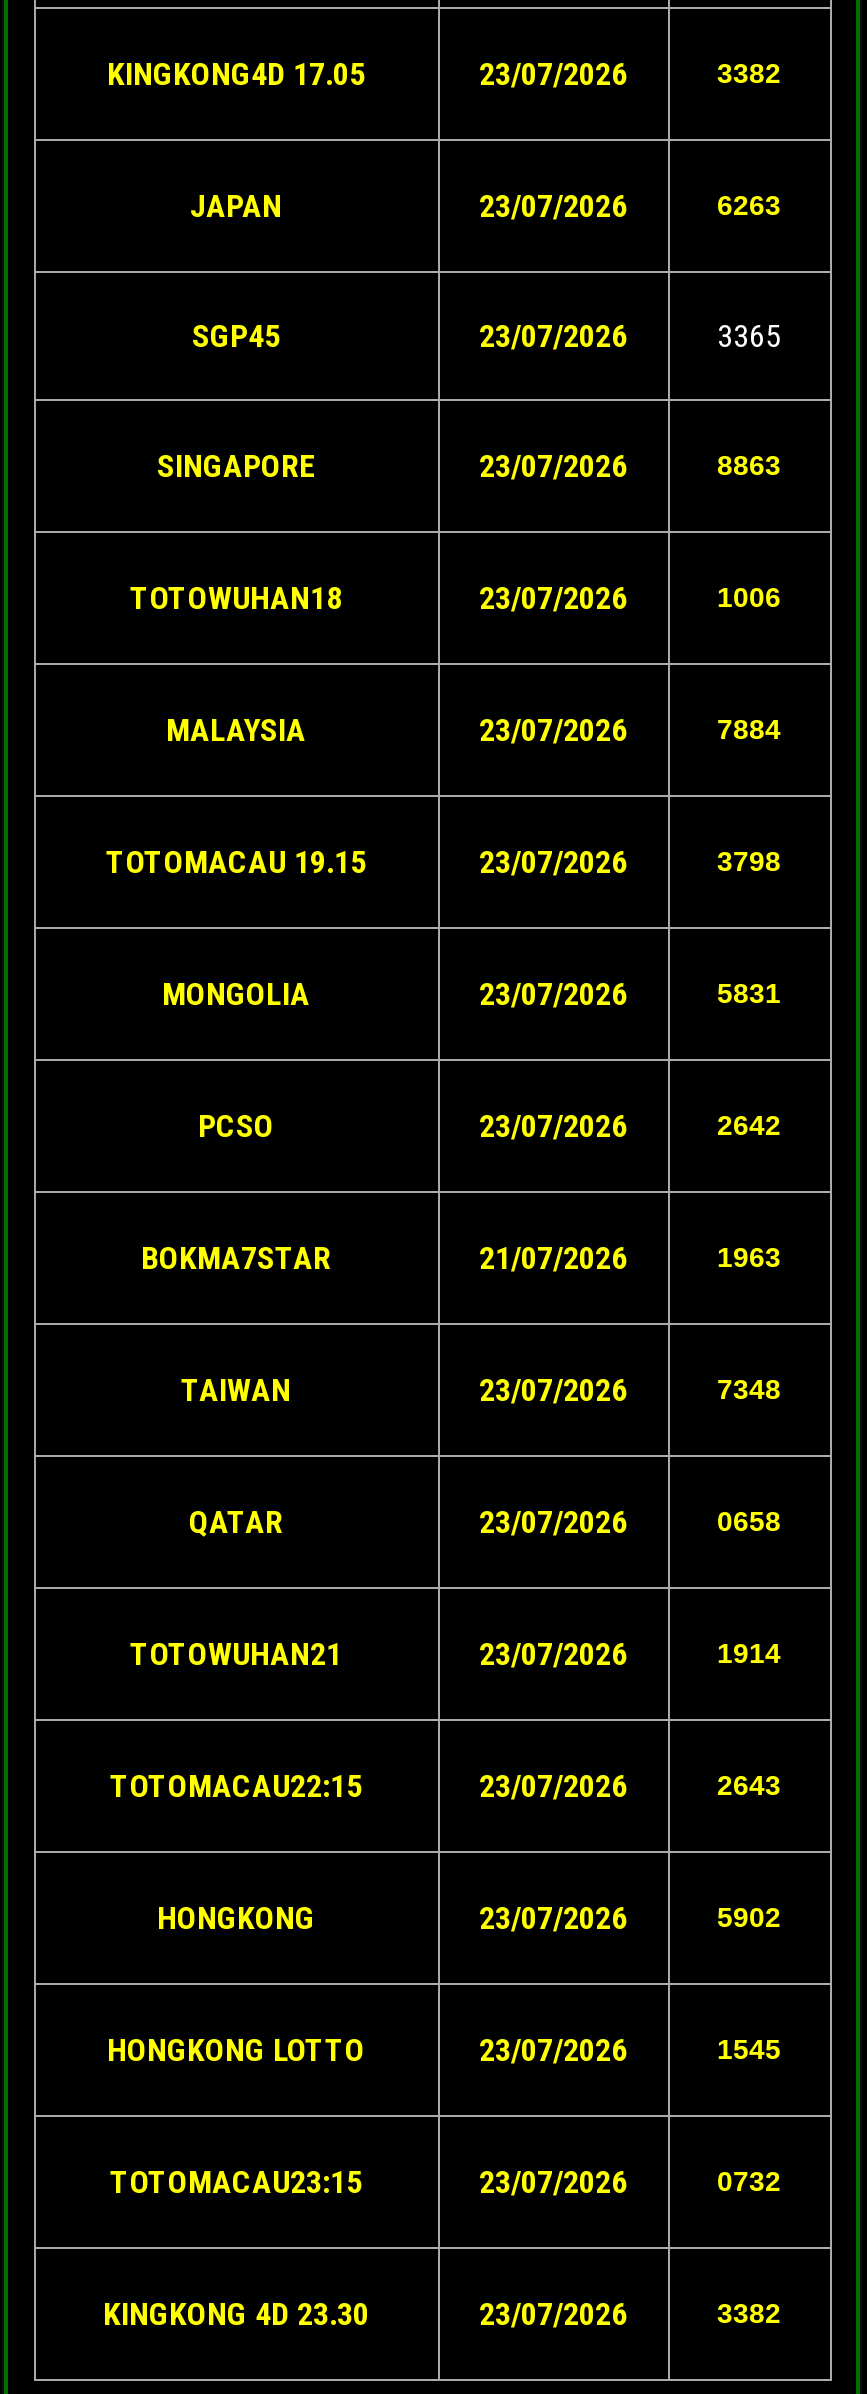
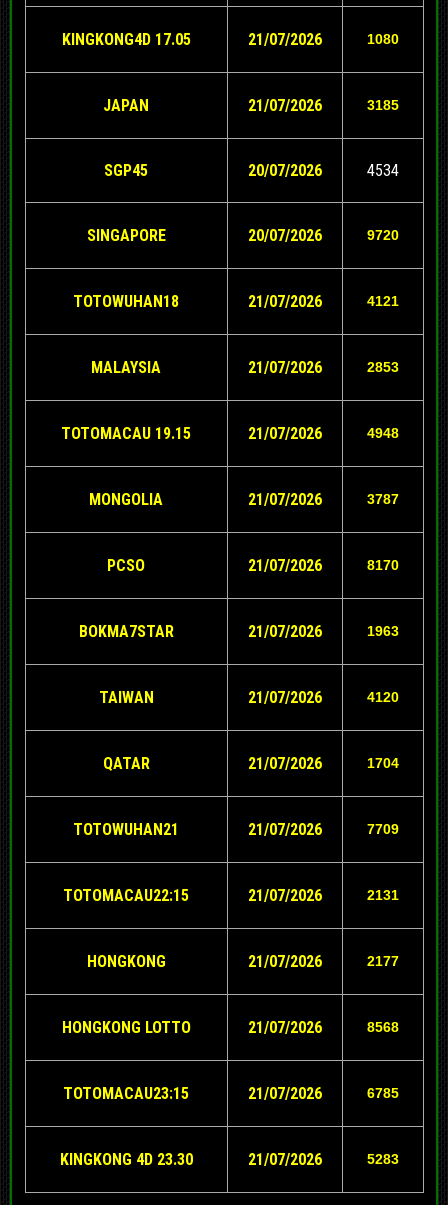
- 23/07/2026
+ 21/07/2026

- 3382
+ 1080

- 23/07/2026
+ 21/07/2026

- 6263
+ 3185

- 23/07/2026
+ 20/07/2026

- 3365
+ 4534

- 23/07/2026
+ 20/07/2026

- 8863
+ 9720

- 23/07/2026
+ 21/07/2026

- 1006
+ 4121

- 23/07/2026
+ 21/07/2026

- 7884
+ 2853

- 23/07/2026
+ 21/07/2026

- 3798
+ 4948

- 23/07/2026
+ 21/07/2026

- 5831
+ 3787

- 23/07/2026
+ 21/07/2026

- 2642
+ 8170

- 23/07/2026
+ 21/07/2026

- 7348
+ 4120

- 23/07/2026
+ 21/07/2026

- 0658
+ 1704

- 23/07/2026
+ 21/07/2026

- 1914
+ 7709

- 23/07/2026
+ 21/07/2026

- 2643
+ 2131

- 23/07/2026
+ 21/07/2026

- 5902
+ 2177

- 23/07/2026
+ 21/07/2026

- 1545
+ 8568

- 23/07/2026
+ 21/07/2026

- 0732
+ 6785

- 23/07/2026
+ 21/07/2026

- 3382
+ 5283
